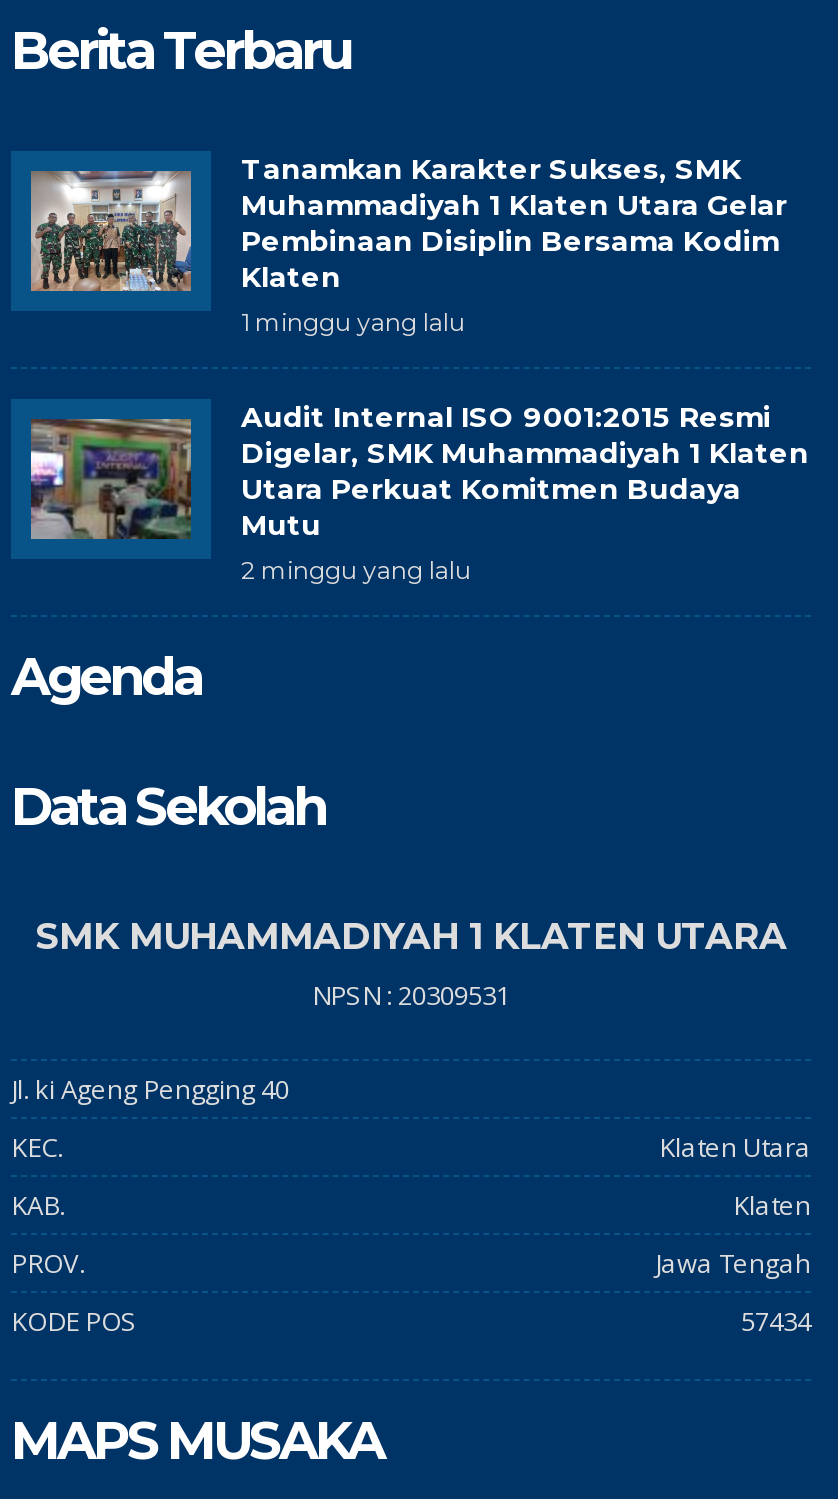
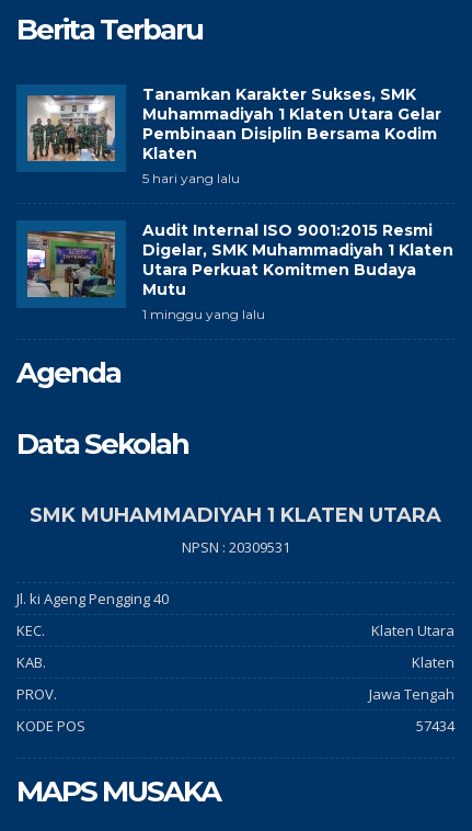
moved down: 1 minggu yang lalu

+ 5 hari yang lalu

- 2 minggu yang lalu
